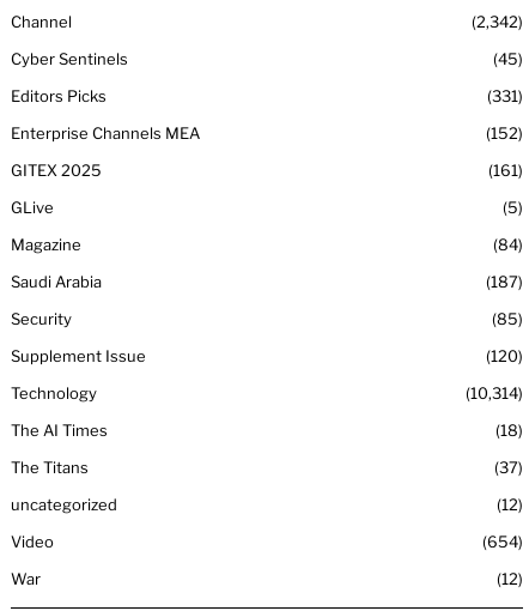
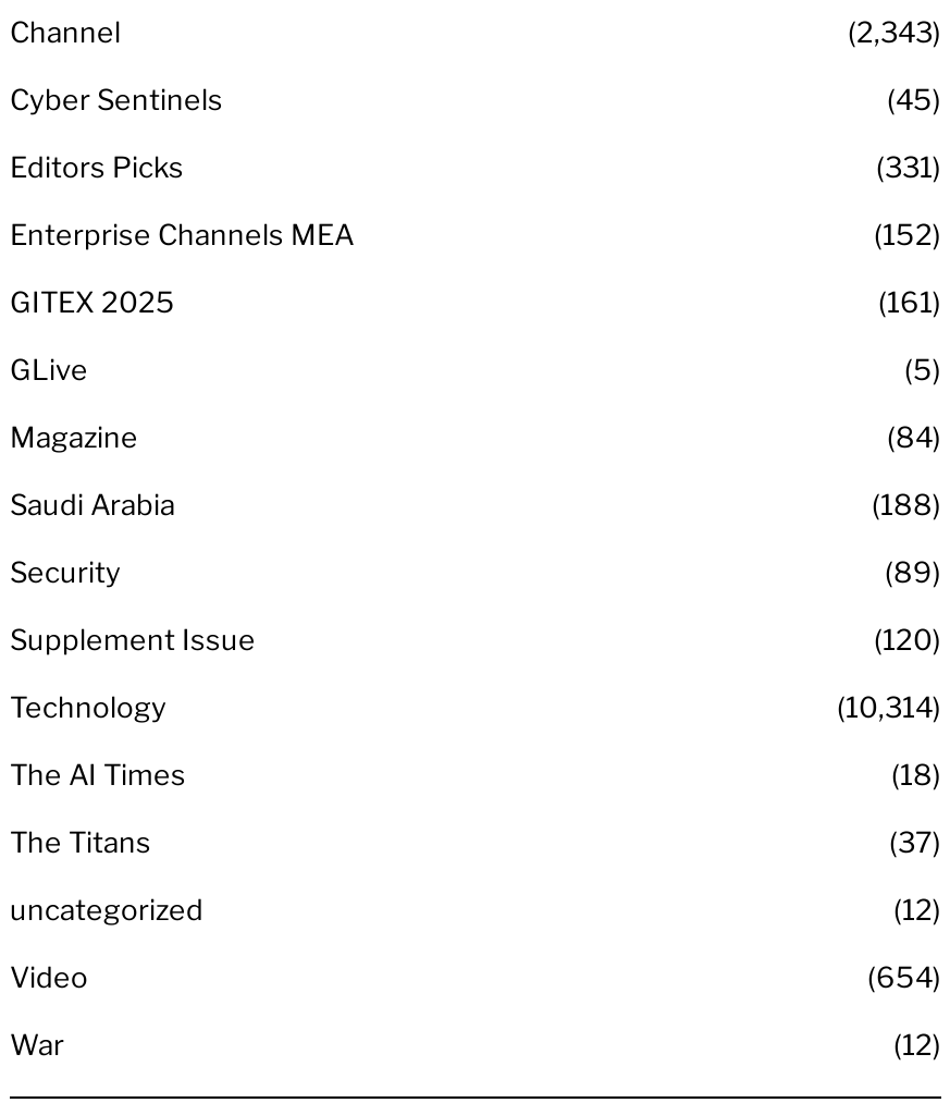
- 2,342
+ 2,343

- 187
+ 188

- 85
+ 89
